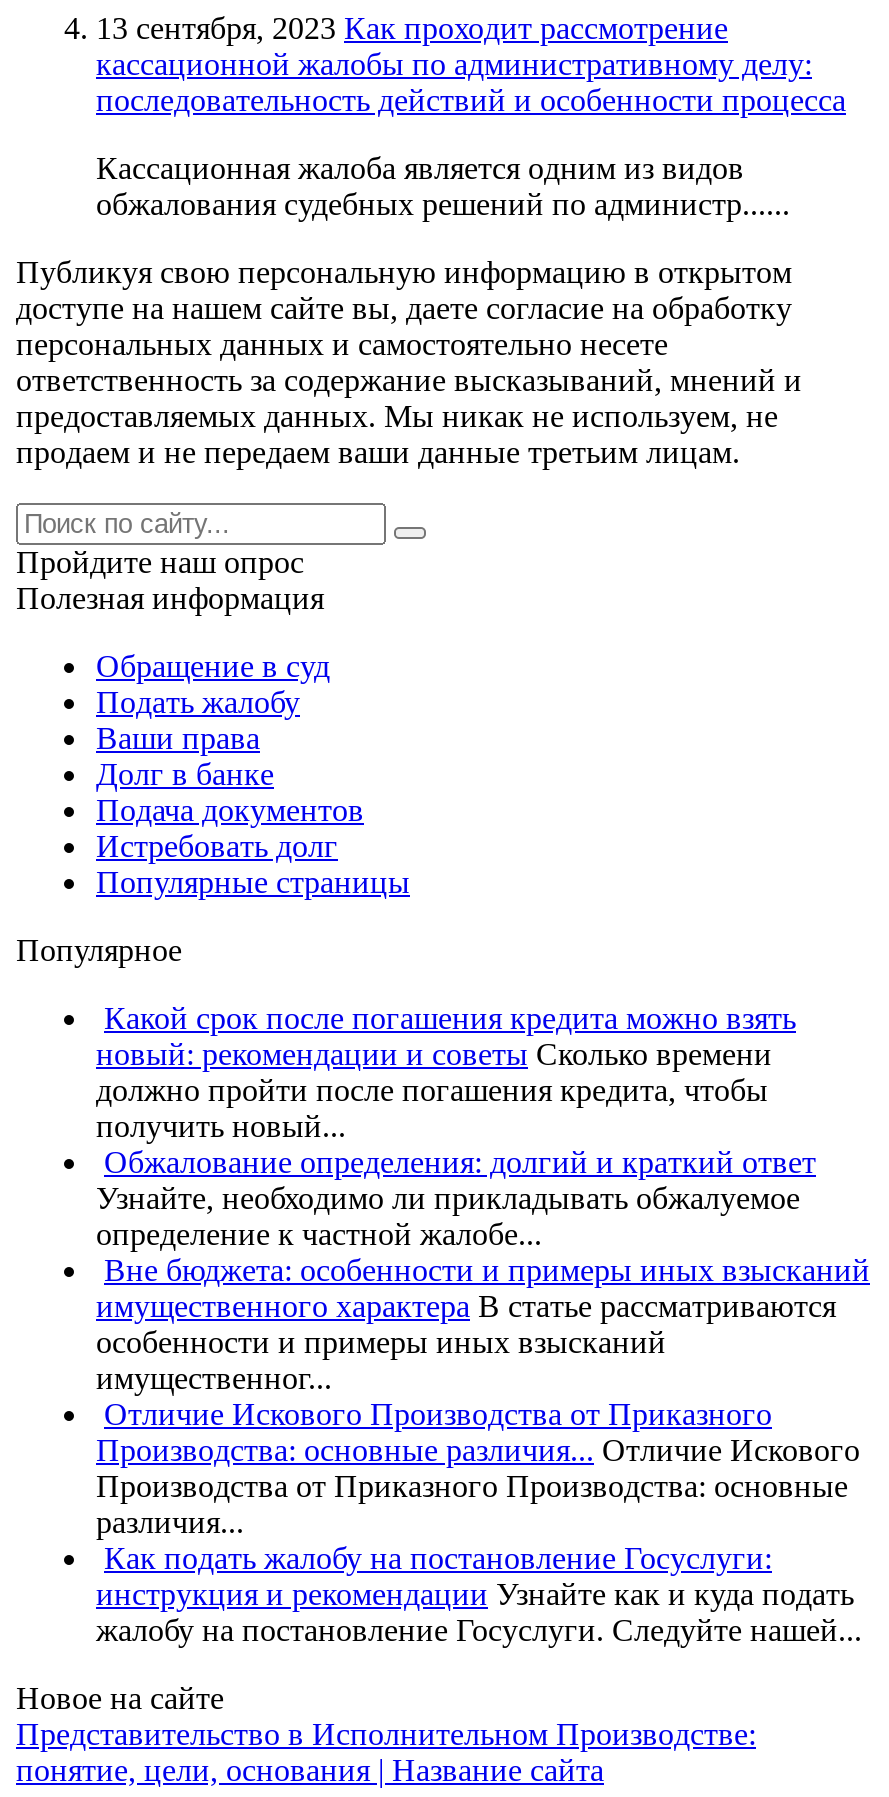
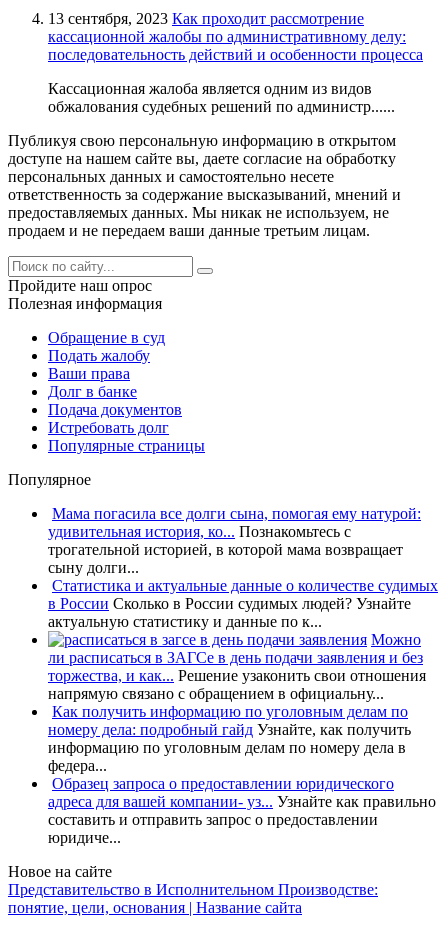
- Какой срок после погашения кредита можно взять
- новый: рекомендации и советы Сколько времени
- должно пройти после погашения кредита, чтобы
- получить новый...
- Обжалование определения: долгий и краткий ответ
- Узнайте, необходимо ли прикладывать обжалуемое
- определение к частной жалобе...
- Вне бюджета: особенности и примеры иных взысканий
- имущественного характера В статье рассматриваются
- особенности и примеры иных взысканий
- имущественног...
- Отличие Искового Производства от Приказного
- Производства: основные различия... Отличие Искового
- Производства от Приказного Производства: основные
- различия...
- Как подать жалобу на постановление Госуслуги:
- инструкция и рекомендации Узнайте как и куда подать
- жалобу на постановление Госуслуги. Следуйте нашей...
+ Мама погасила все долги сына, помогая ему натурой:
+ удивительная история, ко... Познакомьтесь с
+ трогательной историей, в которой мама возвращает
+ сыну долги...
+ Статистика и актуальные данные о количестве судимых
+ в России Сколько в России судимых людей? Узнайте
+ актуальную статистику и данные по к...
+ Можно
+ ли расписаться в ЗАГСе в день подачи заявления и без
+ торжества, и как... Решение узаконить свои отношения
+ напрямую связано с обращением в официальну...
+ Как получить информацию по уголовным делам по
+ номеру дела: подробный гайд Узнайте, как получить
+ информацию по уголовным делам по номеру дела в
+ федера...
+ Образец запроса о предоставлении юридического
+ адреса для вашей компании- уз... Узнайте как правильно
+ составить и отправить запрос о предоставлении
+ юридиче...
